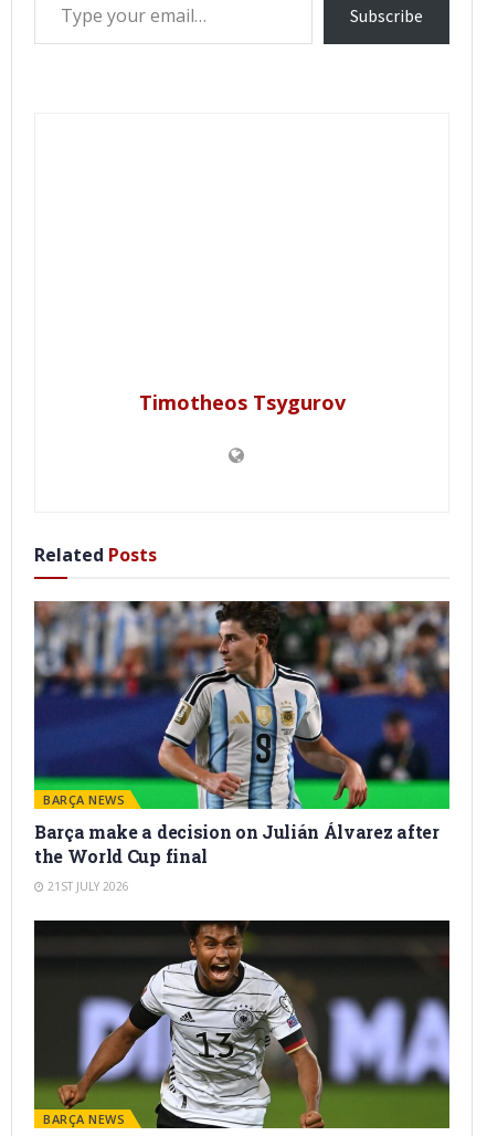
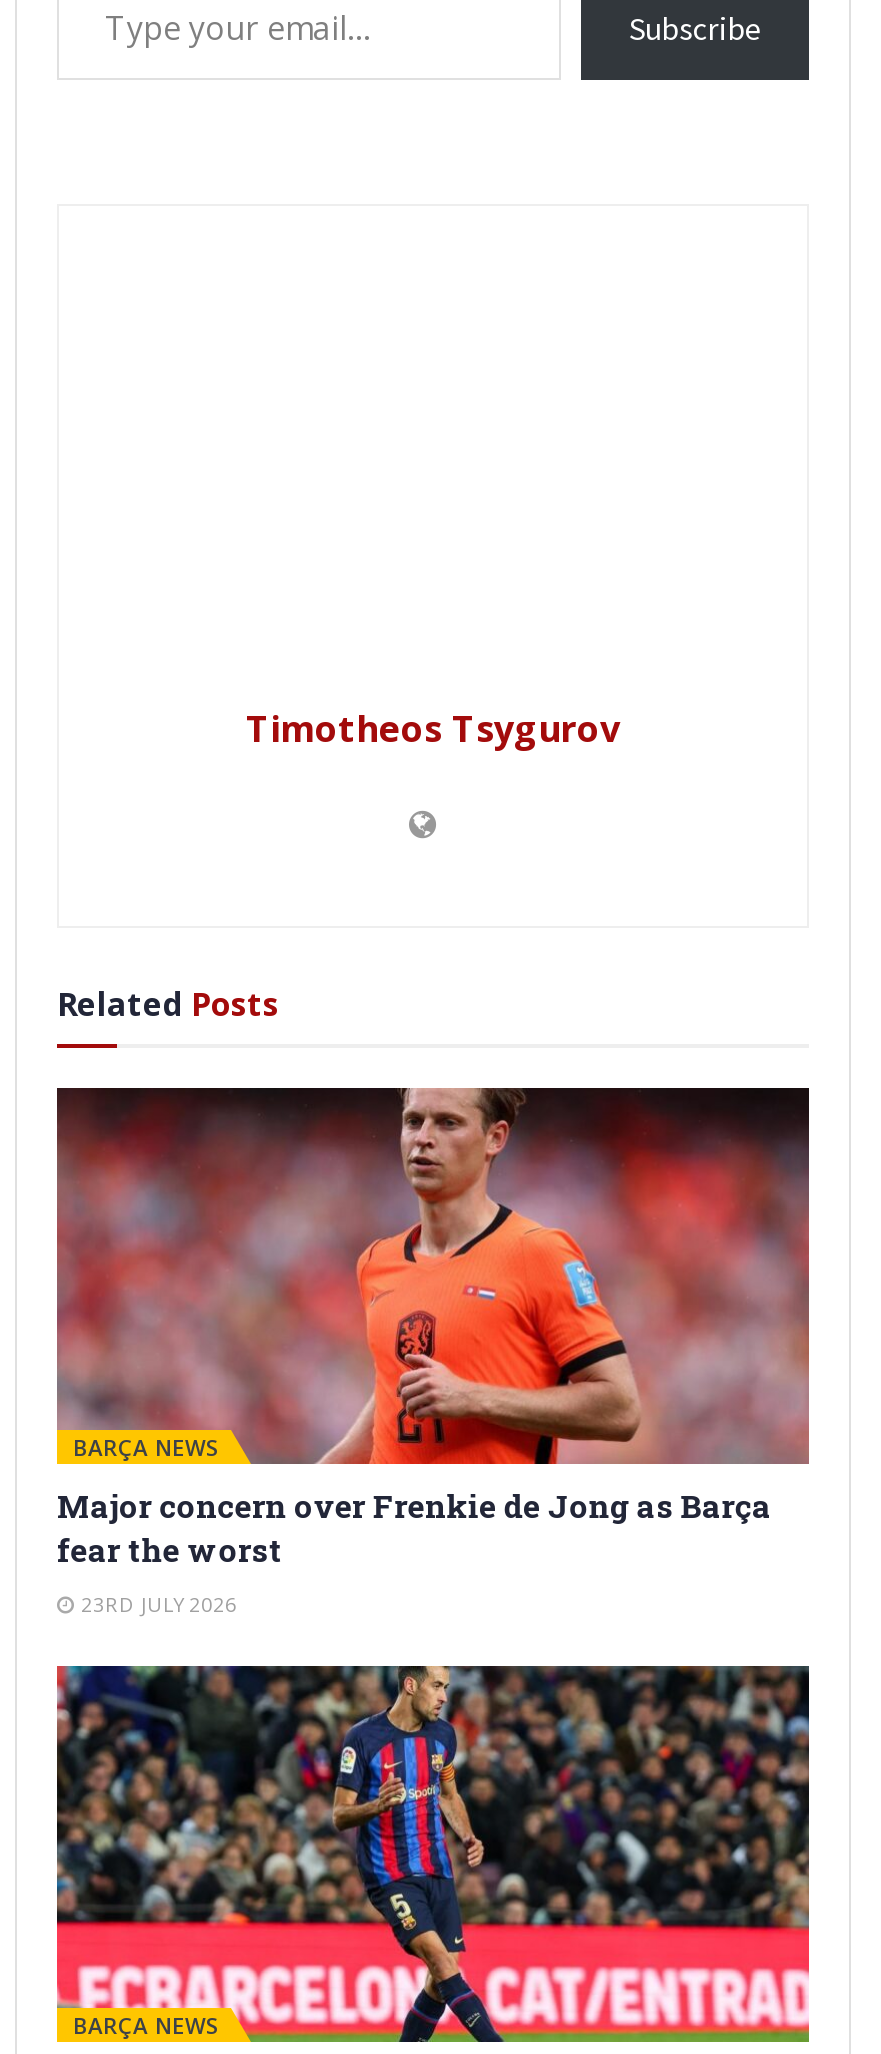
- [image]
- Barça make a decision on Julián Álvarez after
- the World Cup final
+ [image]
+ Major concern over Frenkie de Jong as Barça
+ fear the worst

- 21ST JULY 2026
+ 23RD JULY 2026

- [image]
+ [image]
